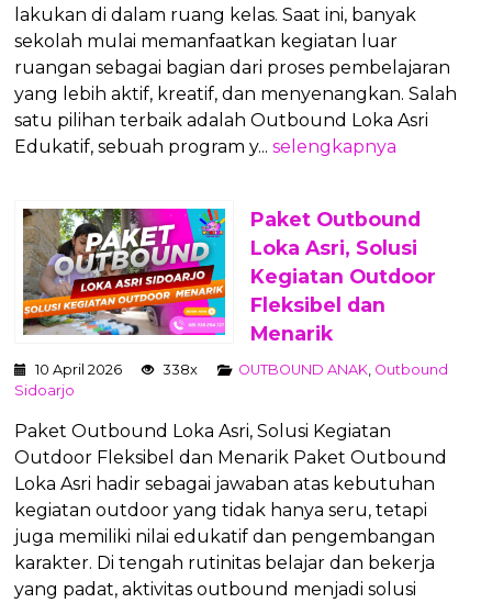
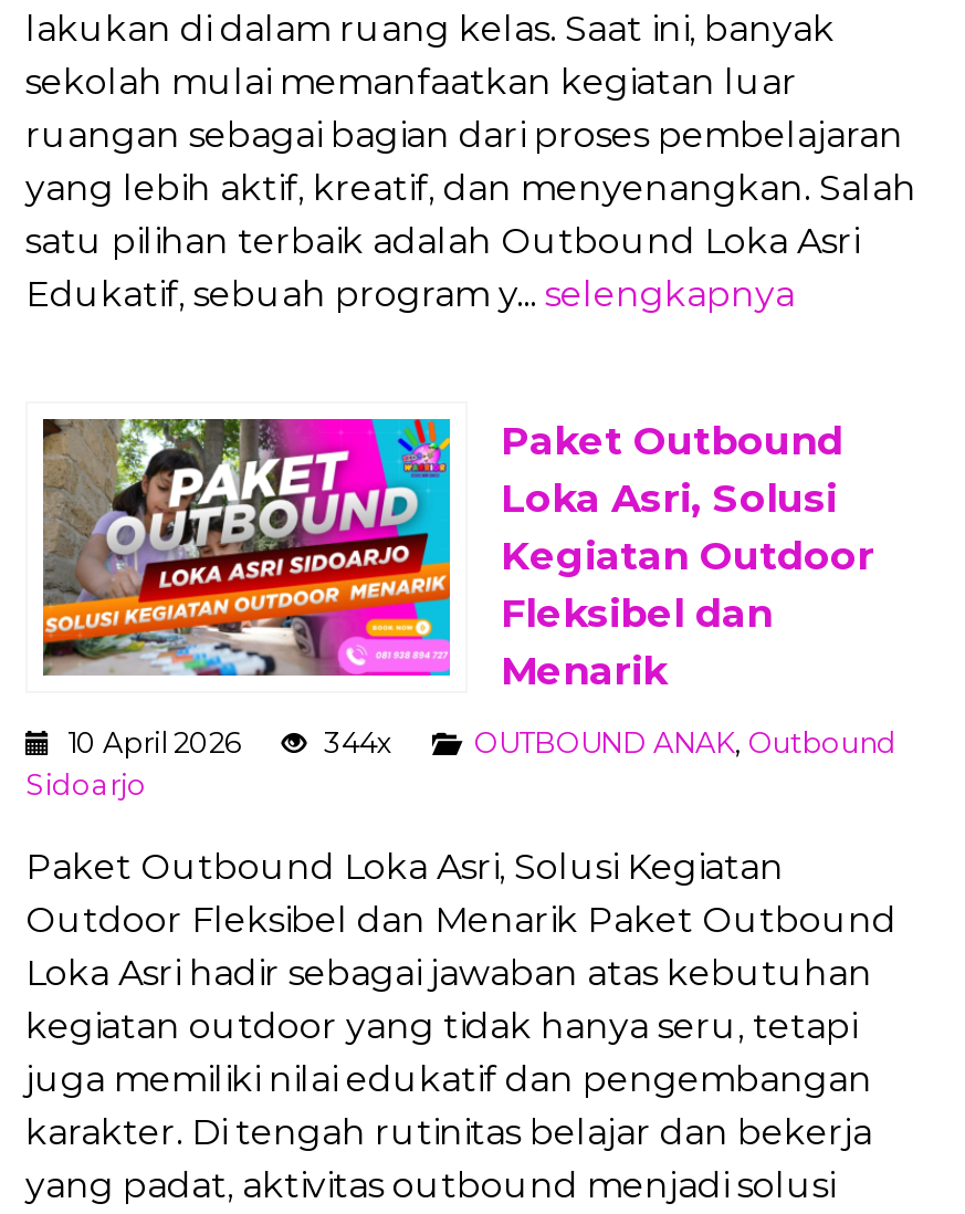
- 338x
+ 344x
